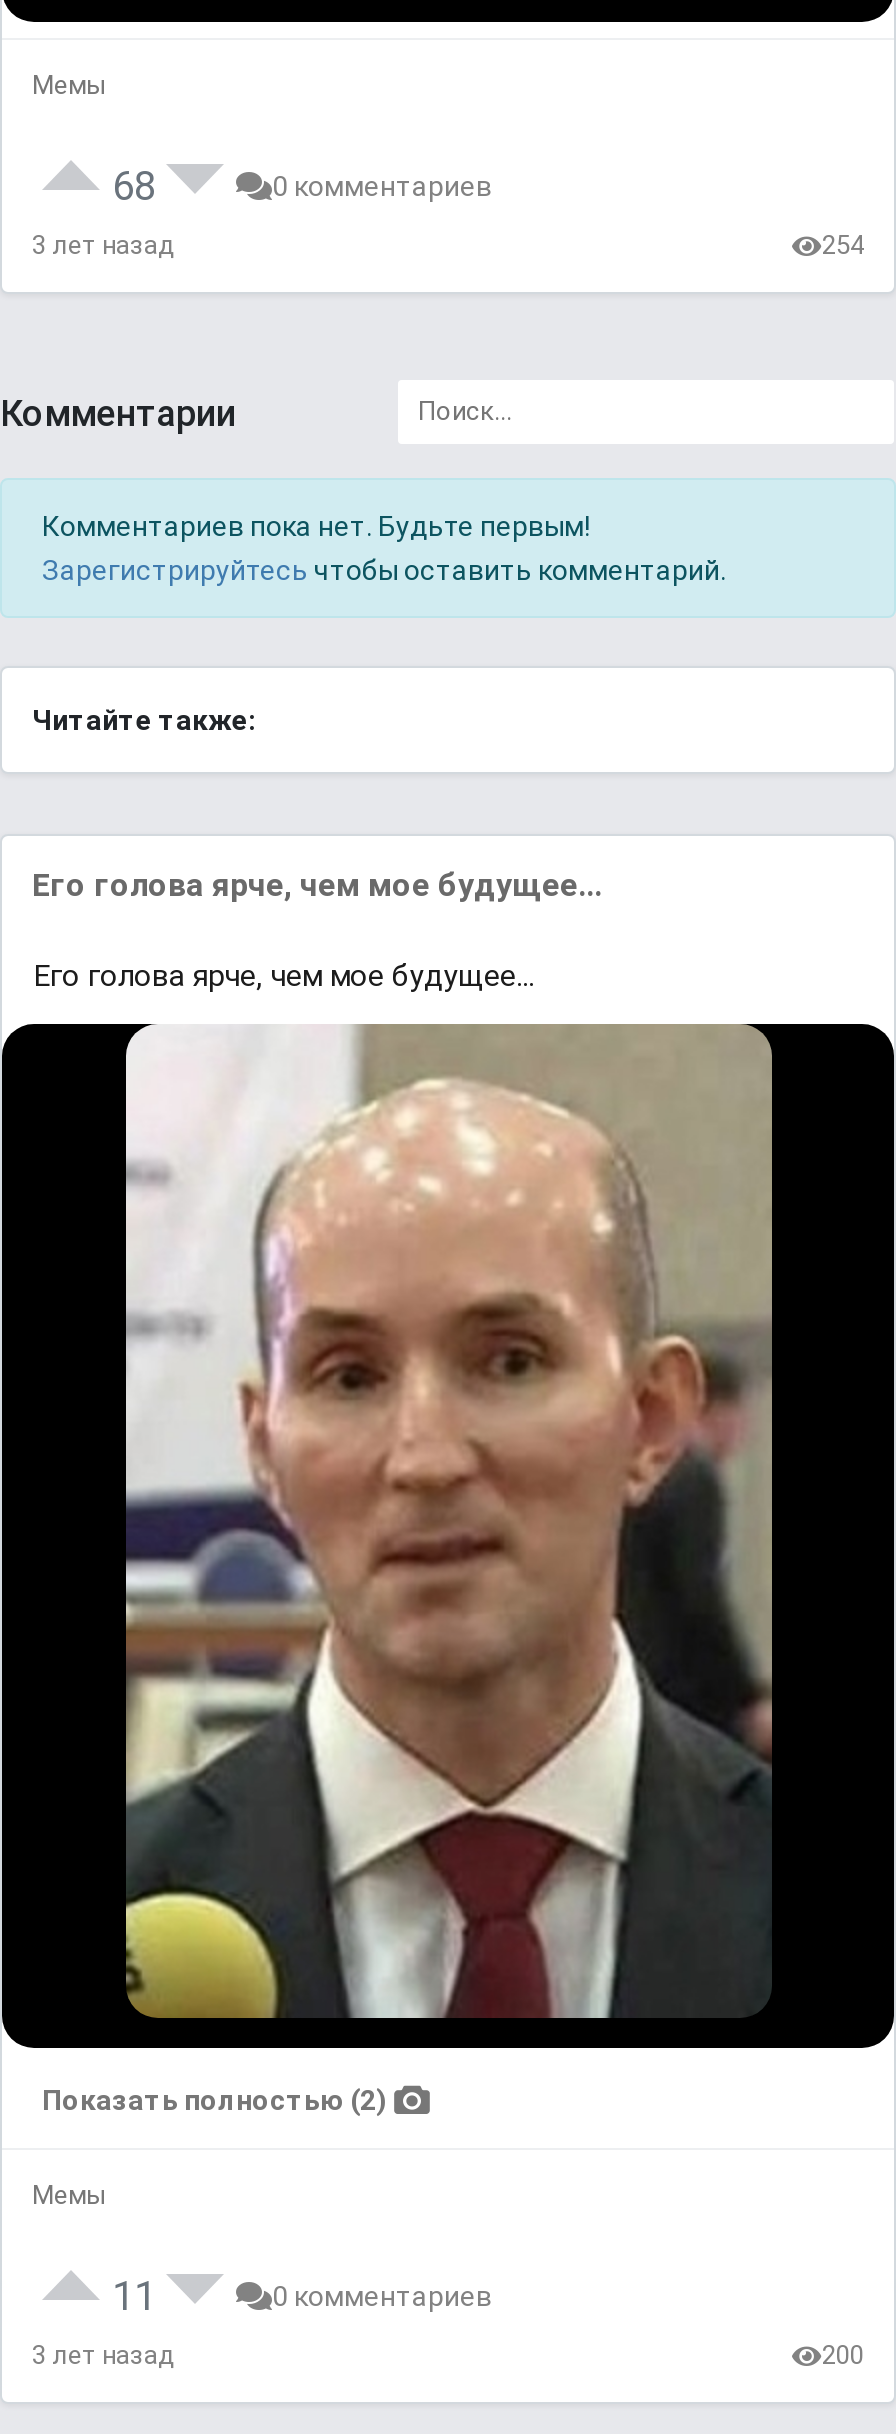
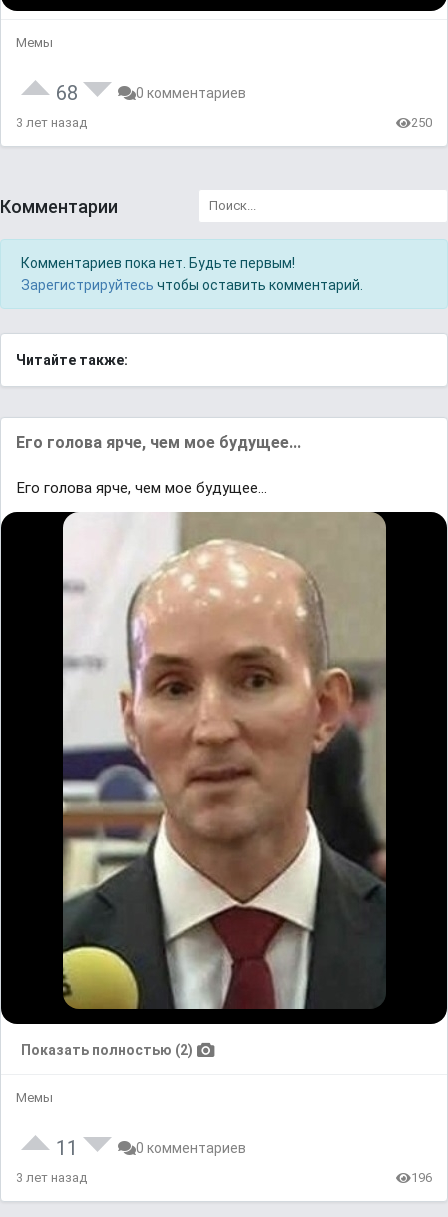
- 254
+ 250

- 200
+ 196
